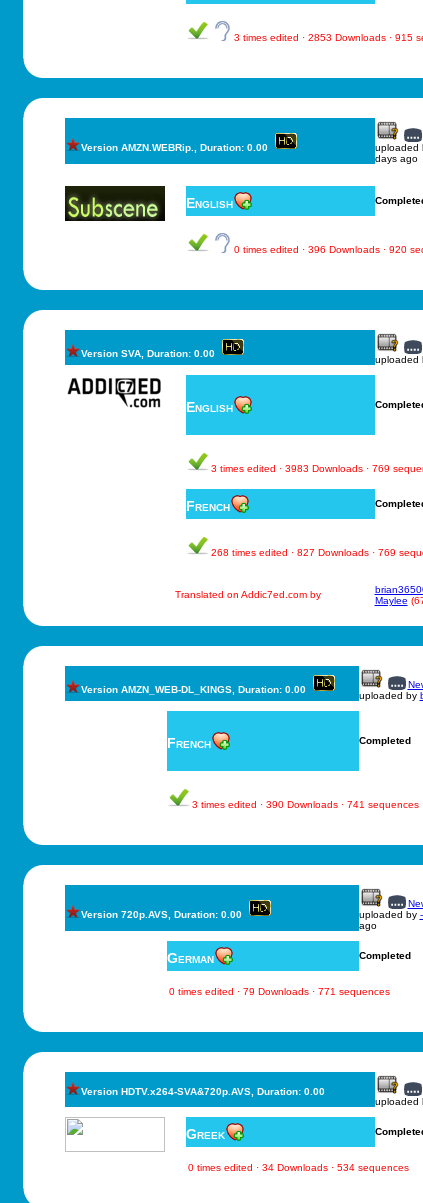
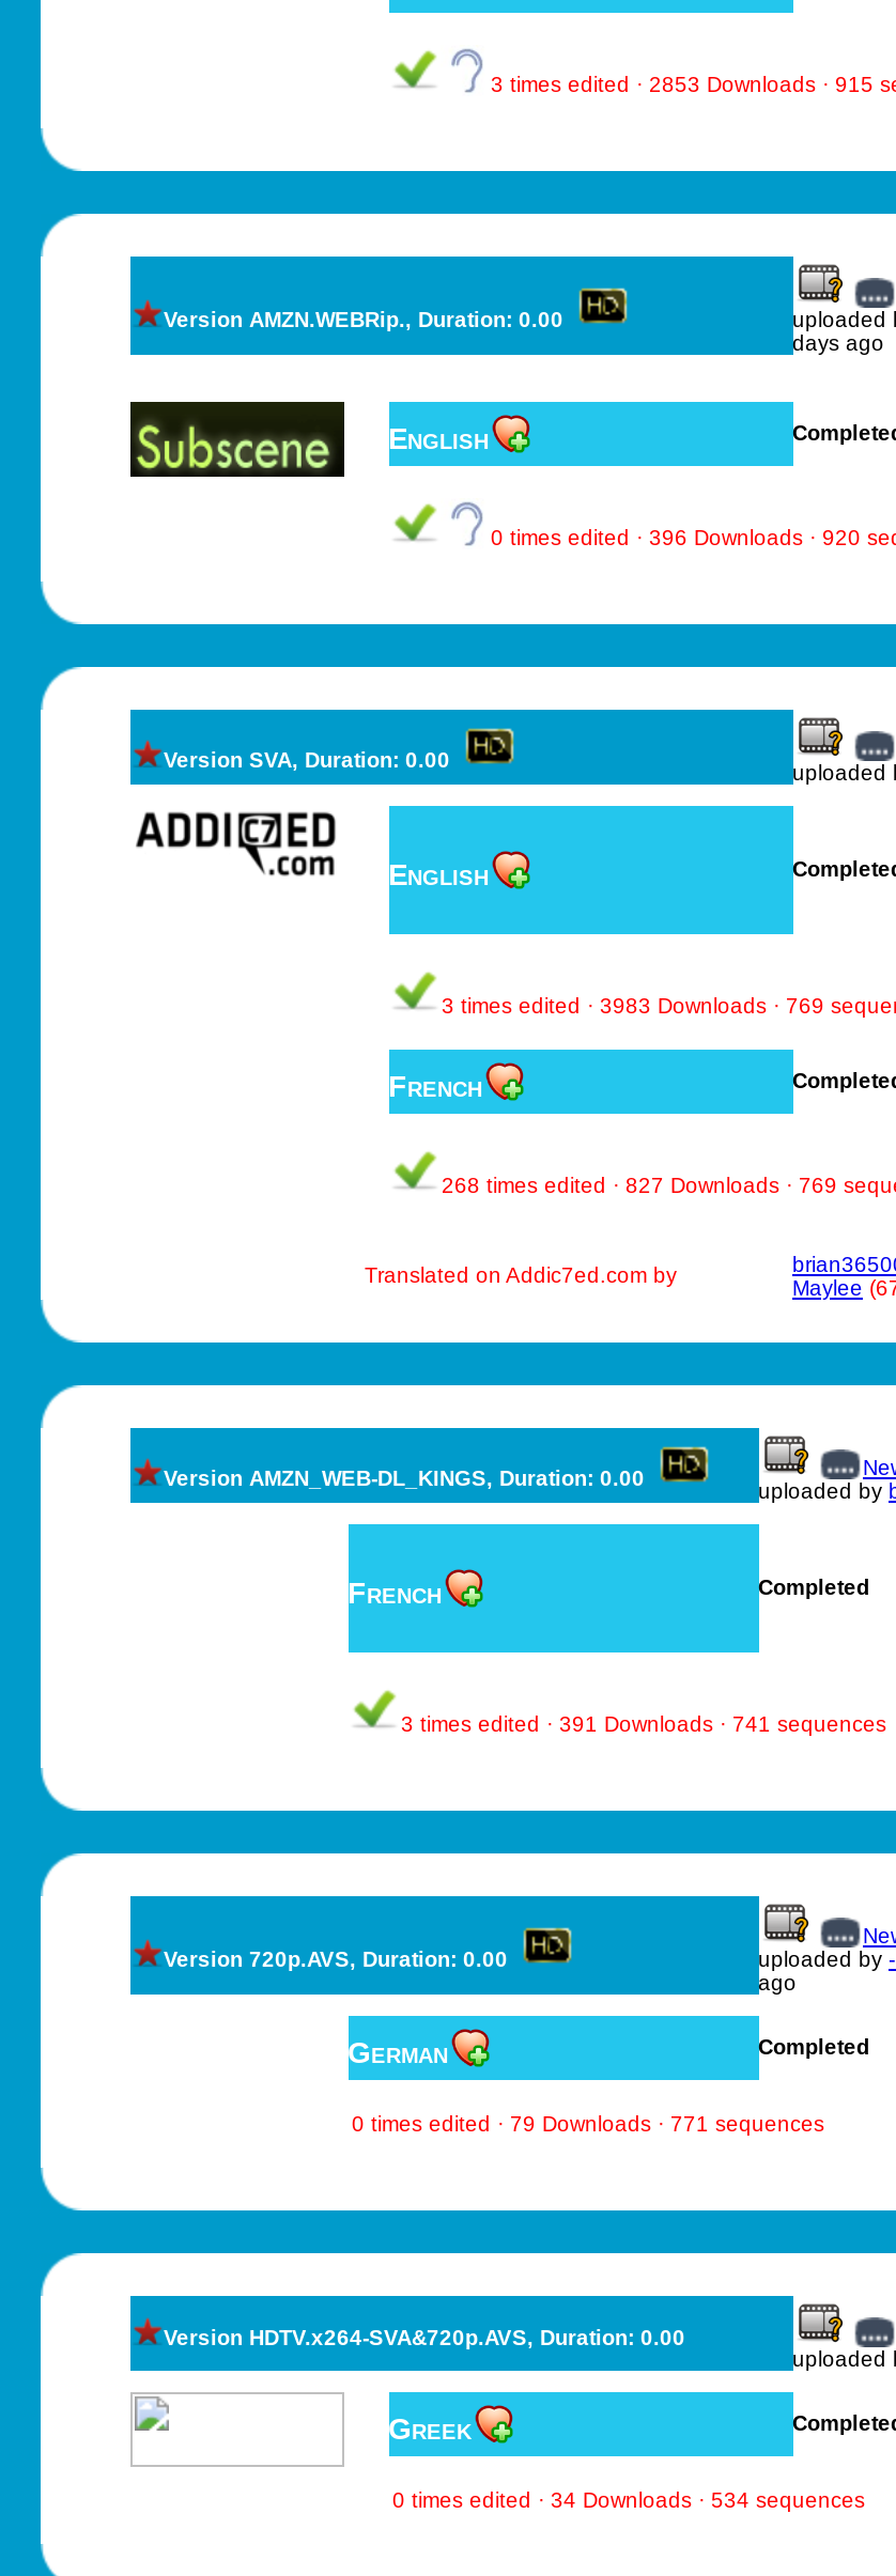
- 3 times edited · 390 Downloads · 741 sequences
+ 3 times edited · 391 Downloads · 741 sequences
